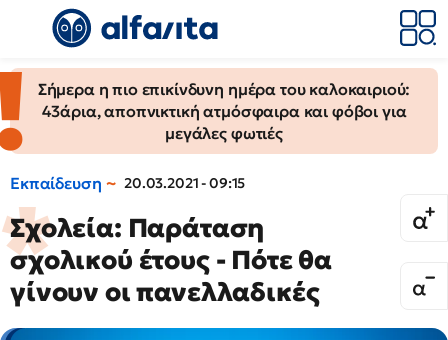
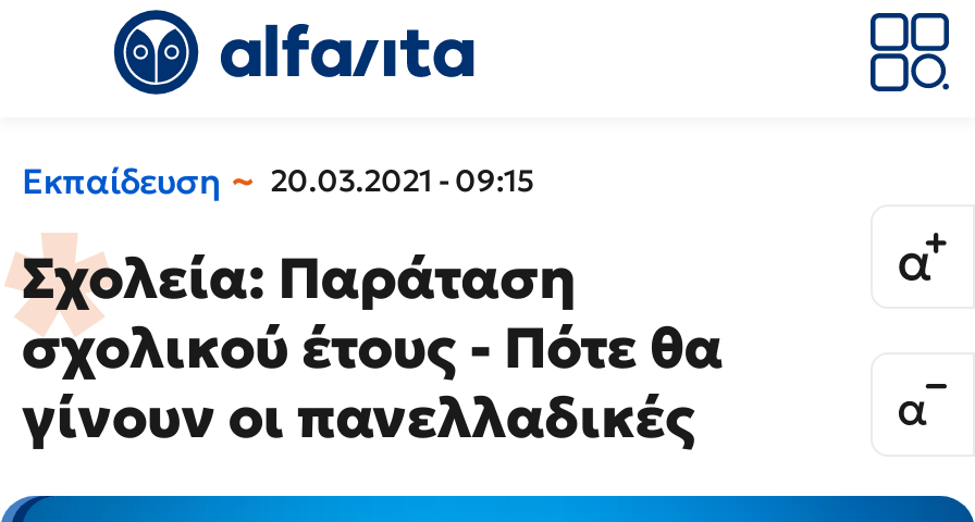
- [image]
- Σήμερα η πιο επικίνδυνη ημέρα του καλοκαιριού:
- 43άρια, αποπνικτική ατμόσφαιρα και φόβοι για
- μεγάλες φωτιές
